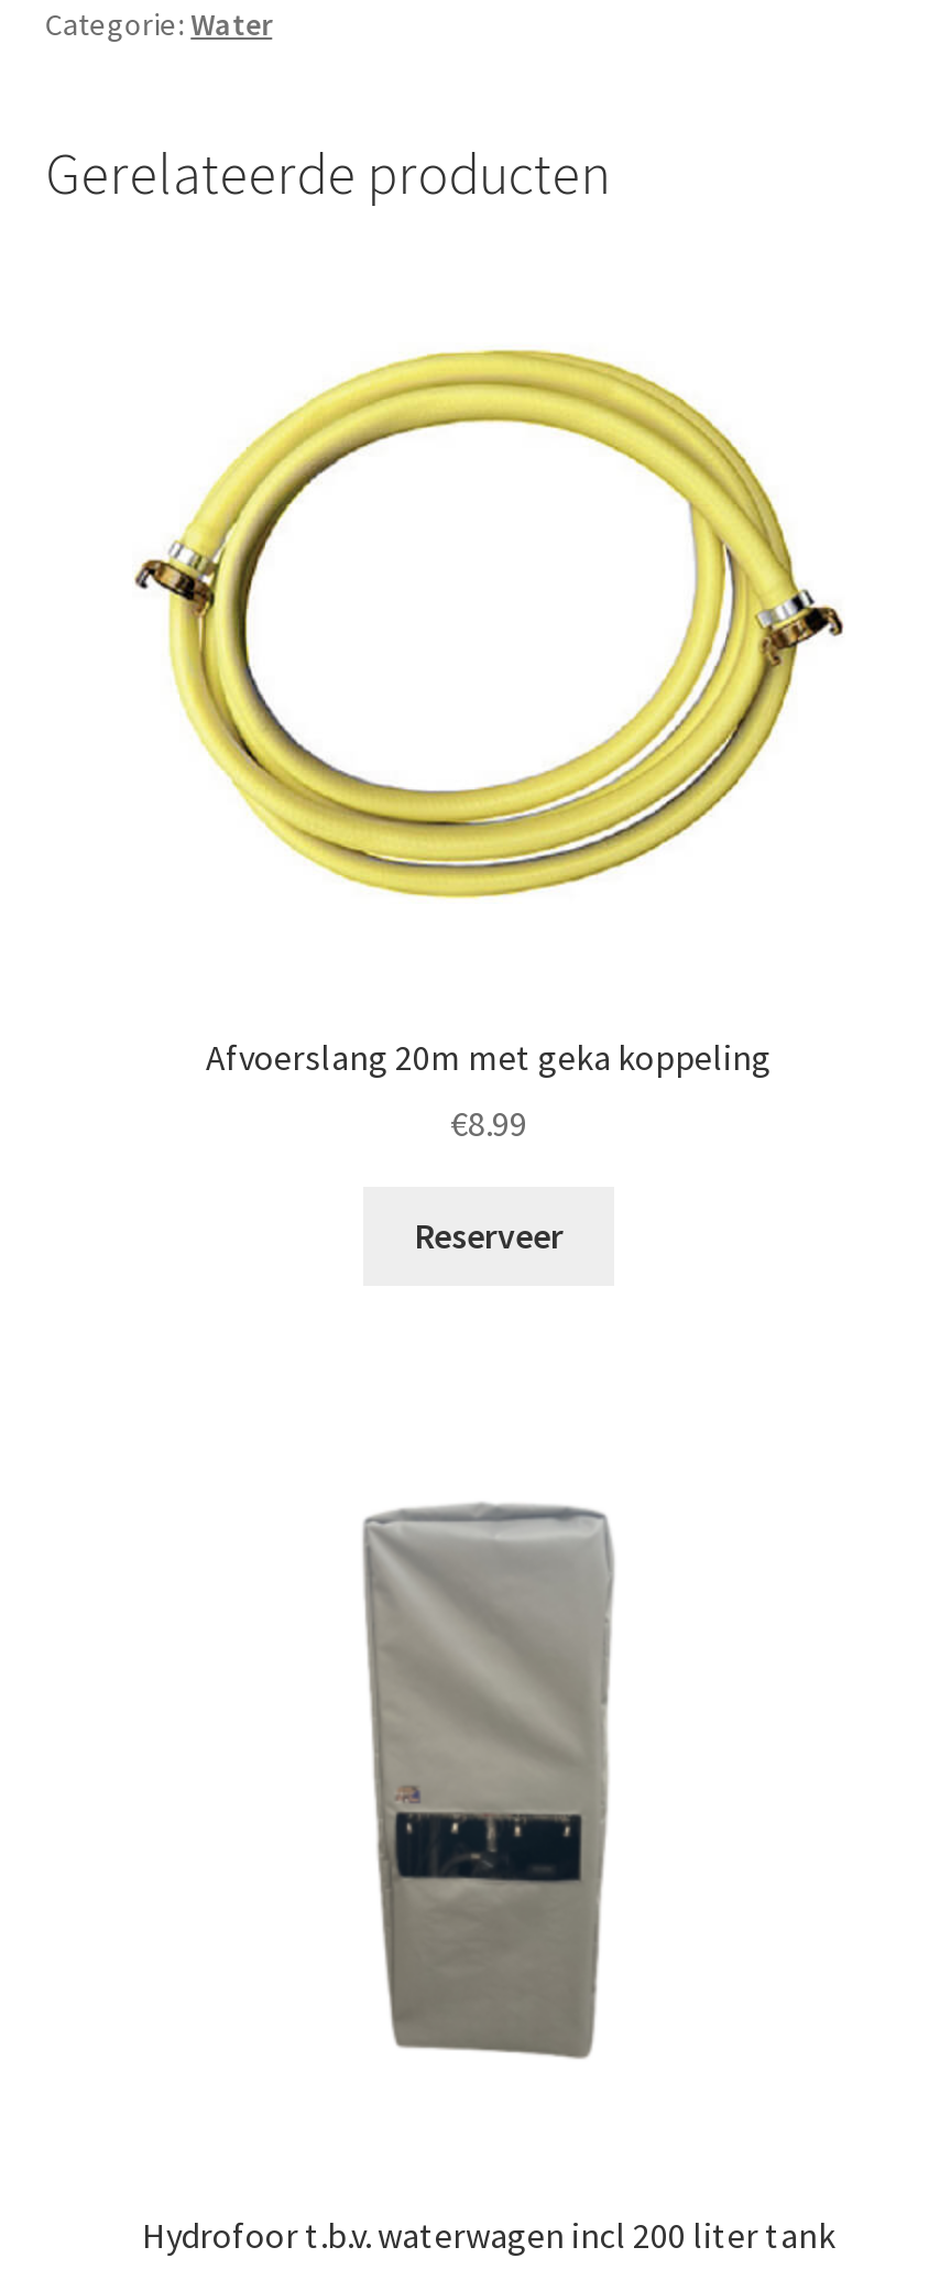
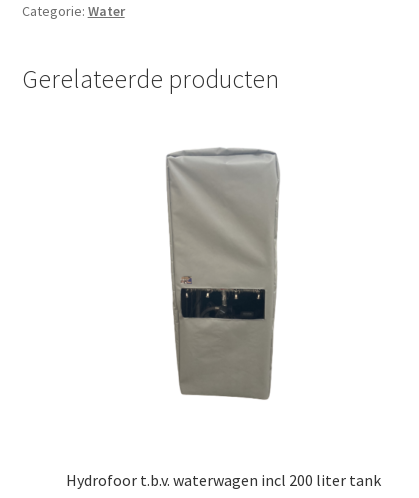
- [image]

- Afvoerslang 20m met geka koppeling
- €8.99
- Reserveer
